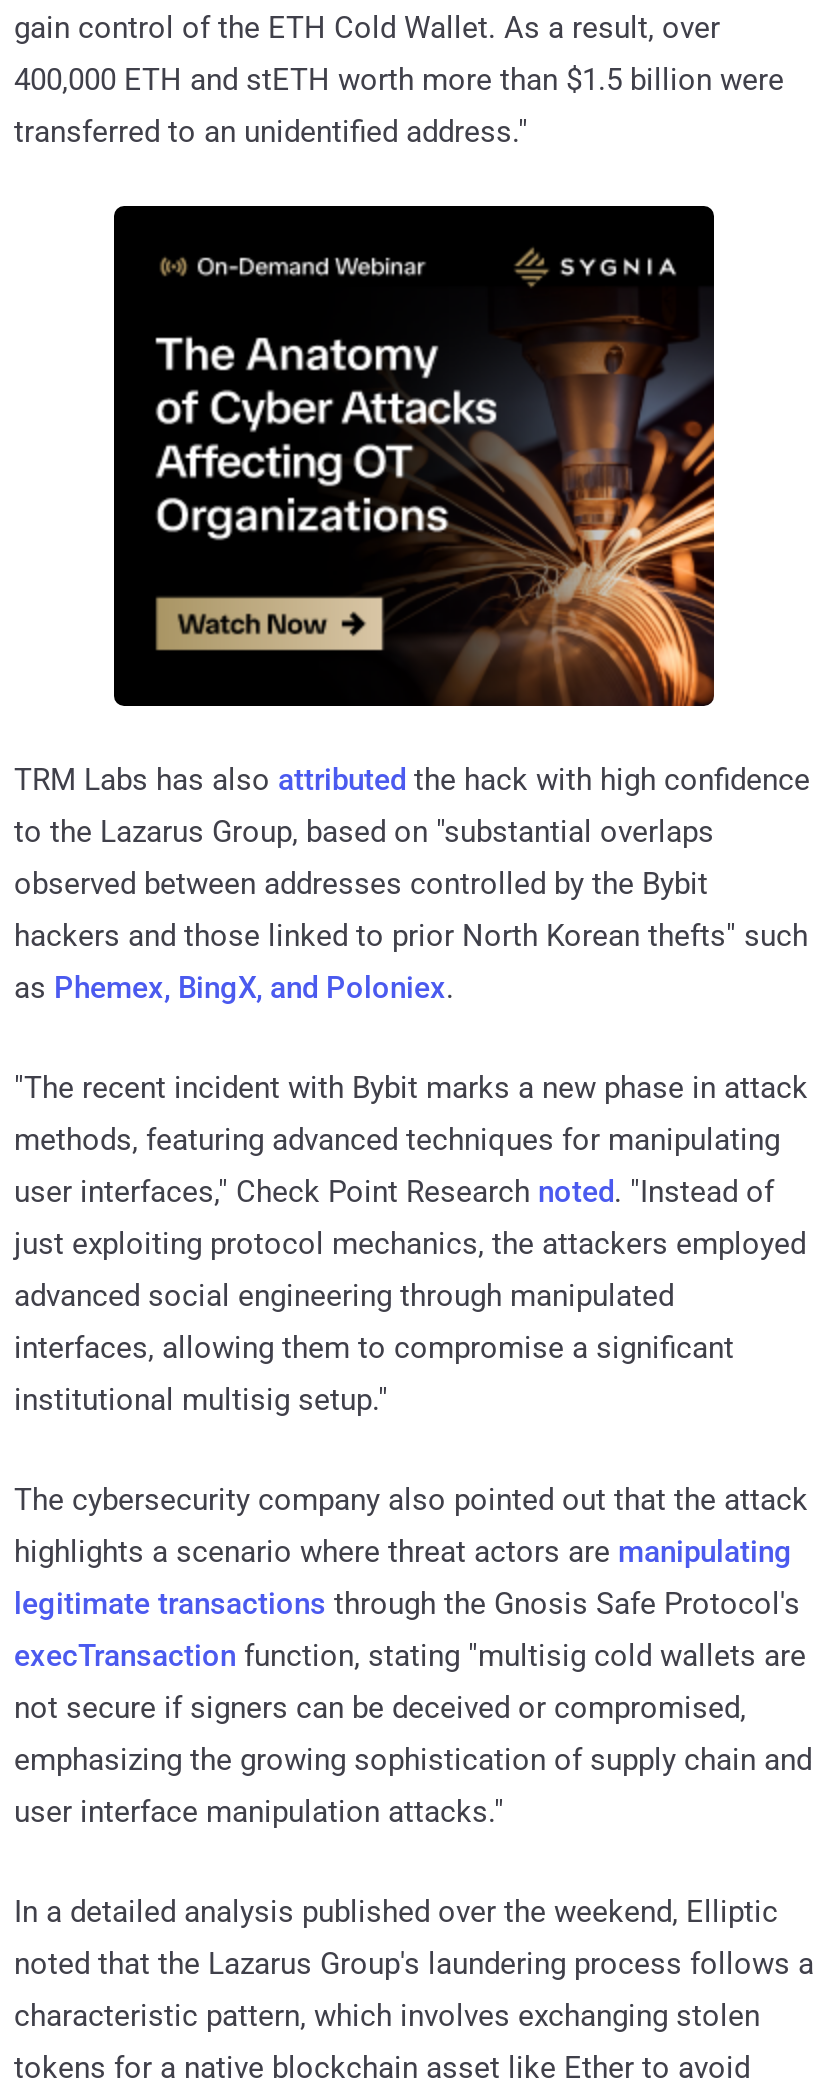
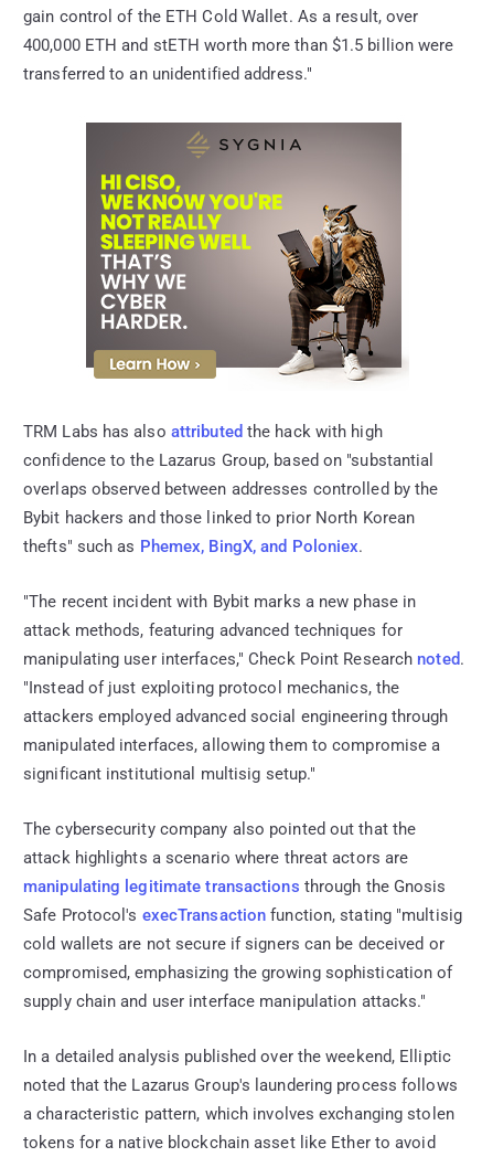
- [image]
+ [image]
